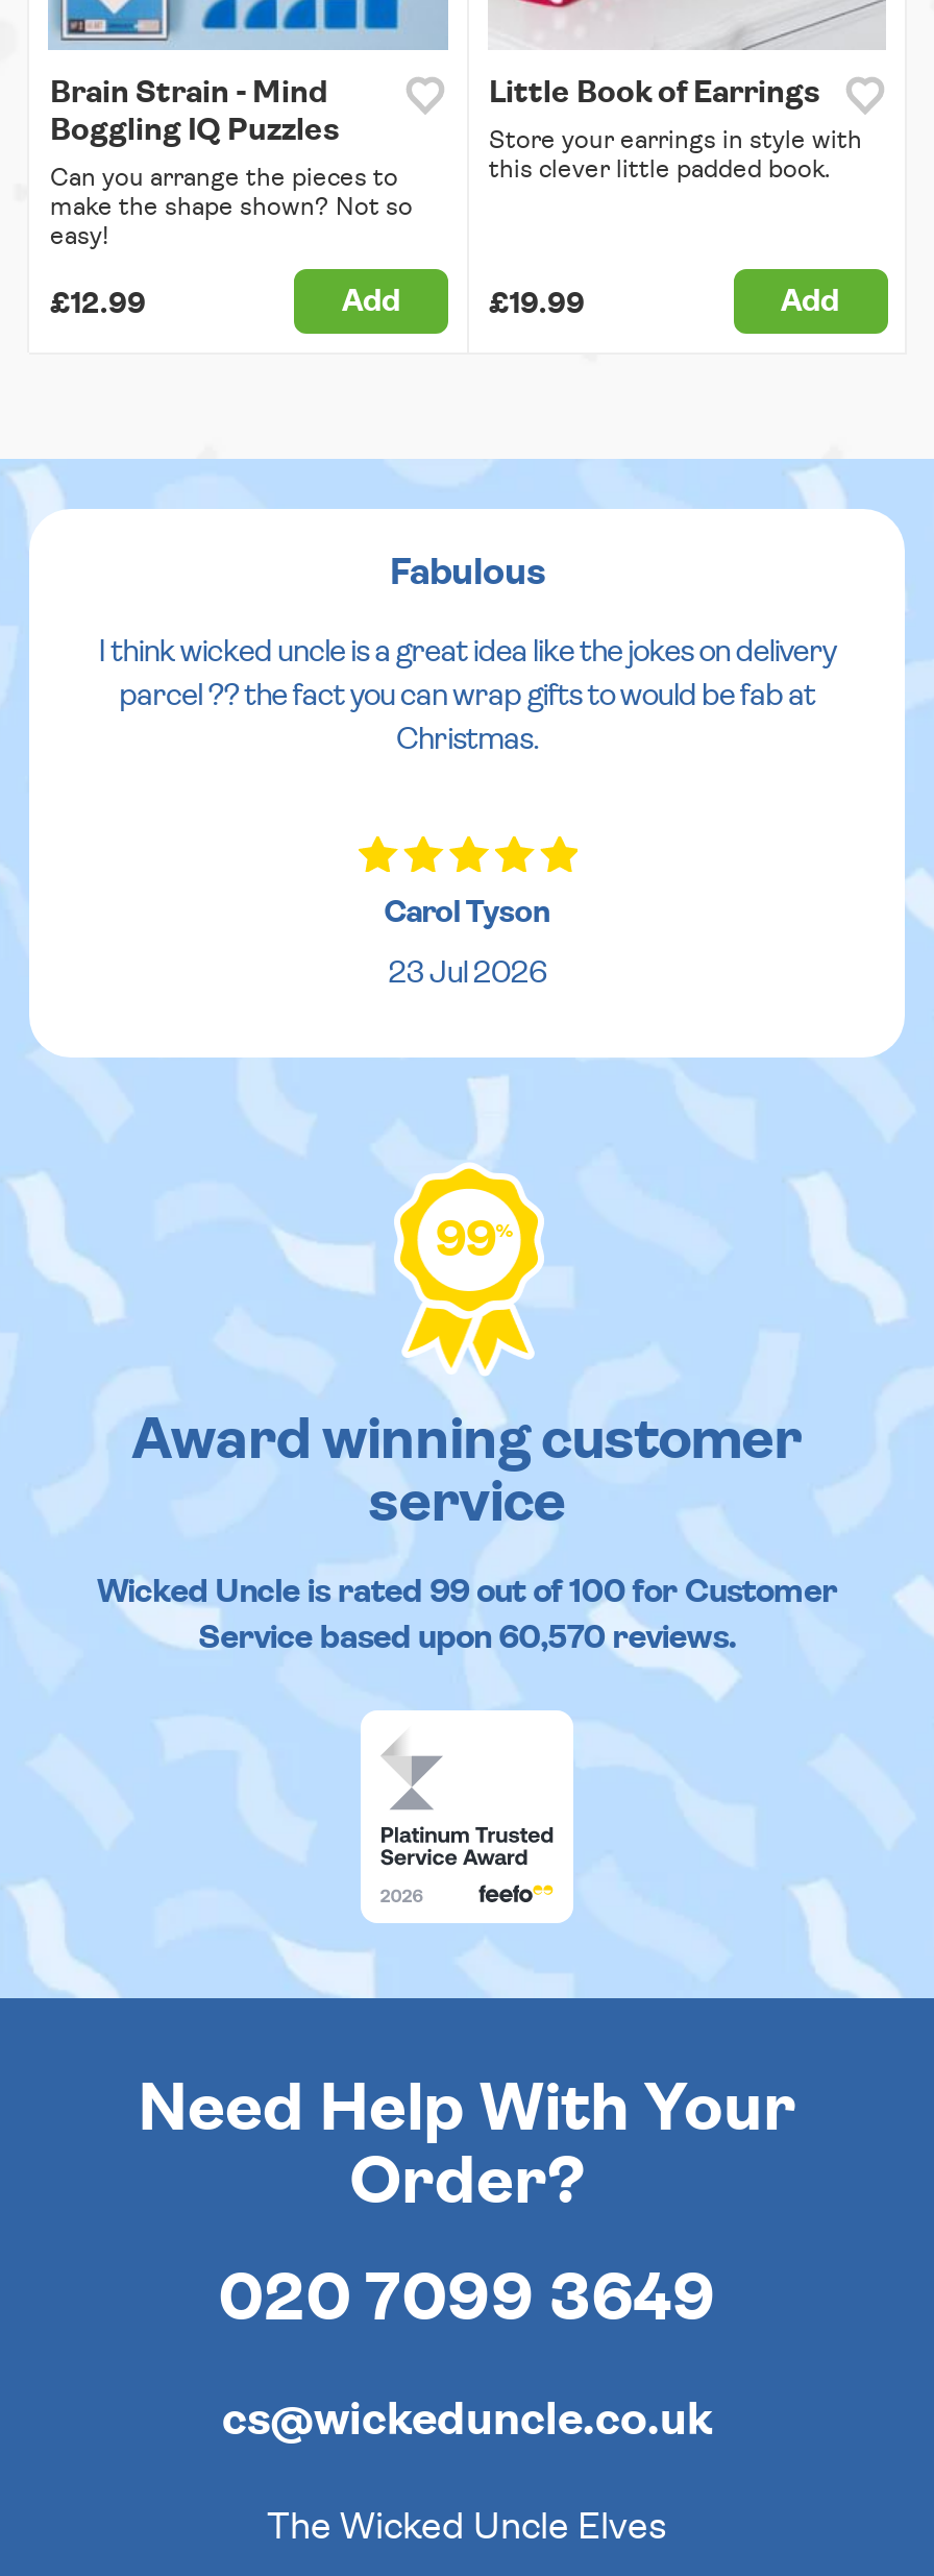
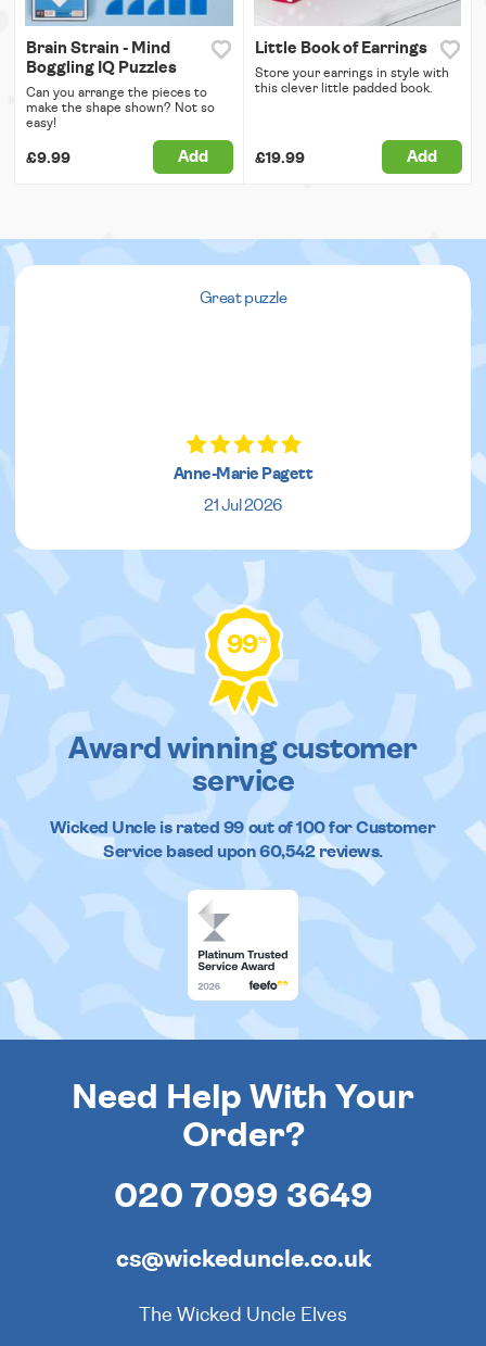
- £12.99
+ £9.99

- Fabulous
- I think wicked uncle is a great idea like the jokes on delivery
- parcel ?? the fact you can wrap gifts to would be fab at
- Christmas.
+ Great puzzle

- Carol Tyson
- 23 Jul 2026
+ Anne-Marie Pagett
+ 21 Jul 2026

- Service based upon 60,570 reviews.
+ Service based upon 60,542 reviews.
